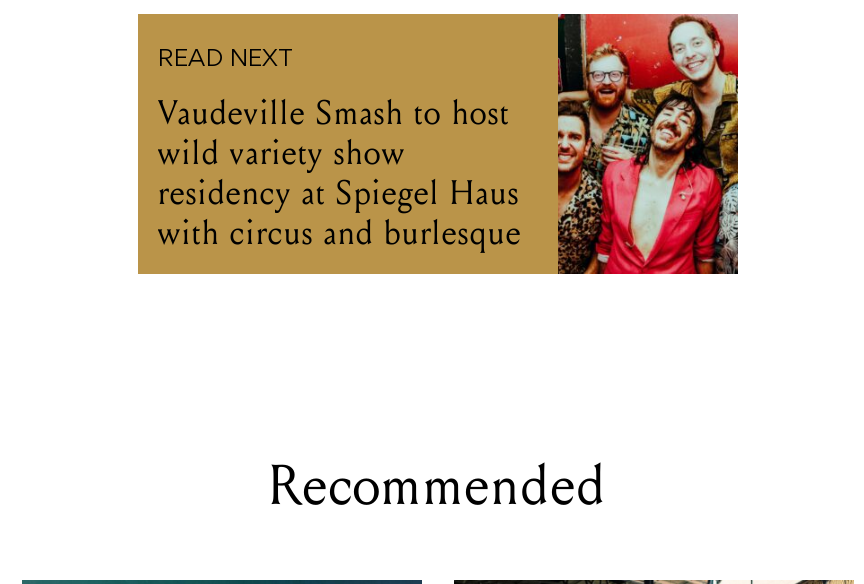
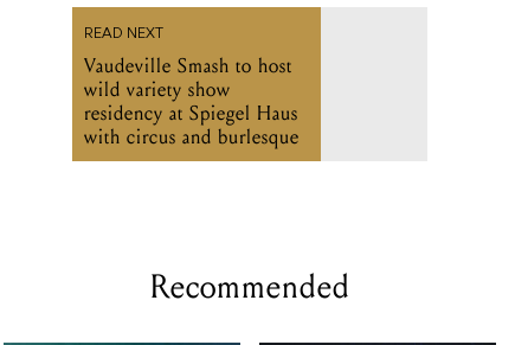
- [image]
